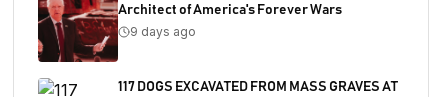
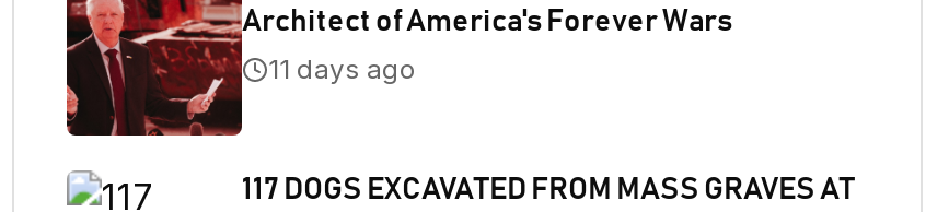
- 9 days ago
+ 11 days ago
